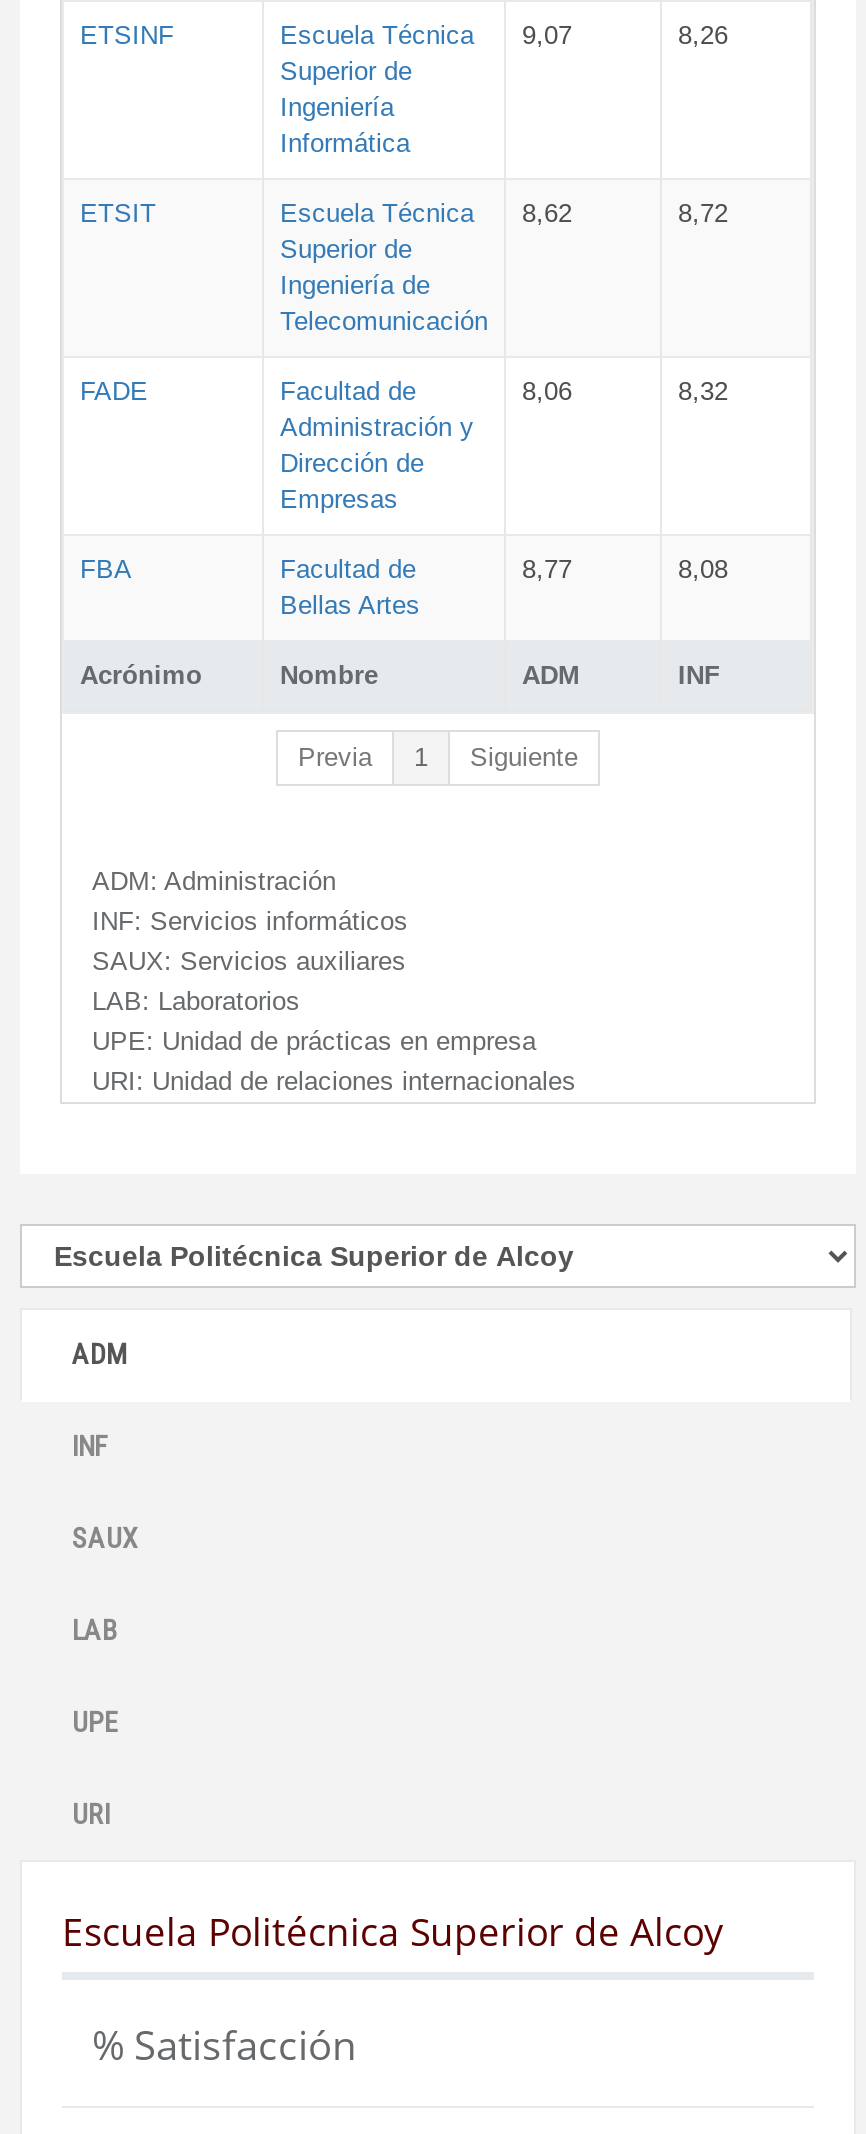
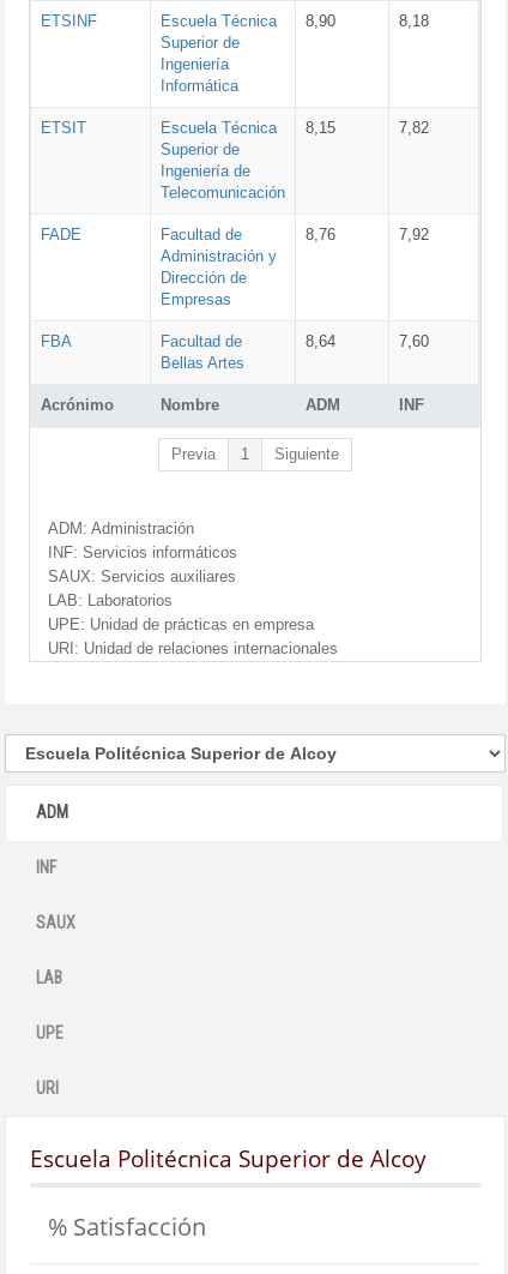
- Escuela Técnica 9,07
+ Escuela Técnica 8,90

- 8,26
+ 8,18

- Escuela Técnica 8,62
+ Escuela Técnica 8,15

- 8,72
+ 7,82

- 8,06
+ 8,76

- 8,32
+ 7,92

- 8,77
+ 8,64

- 8,08
+ 7,60
